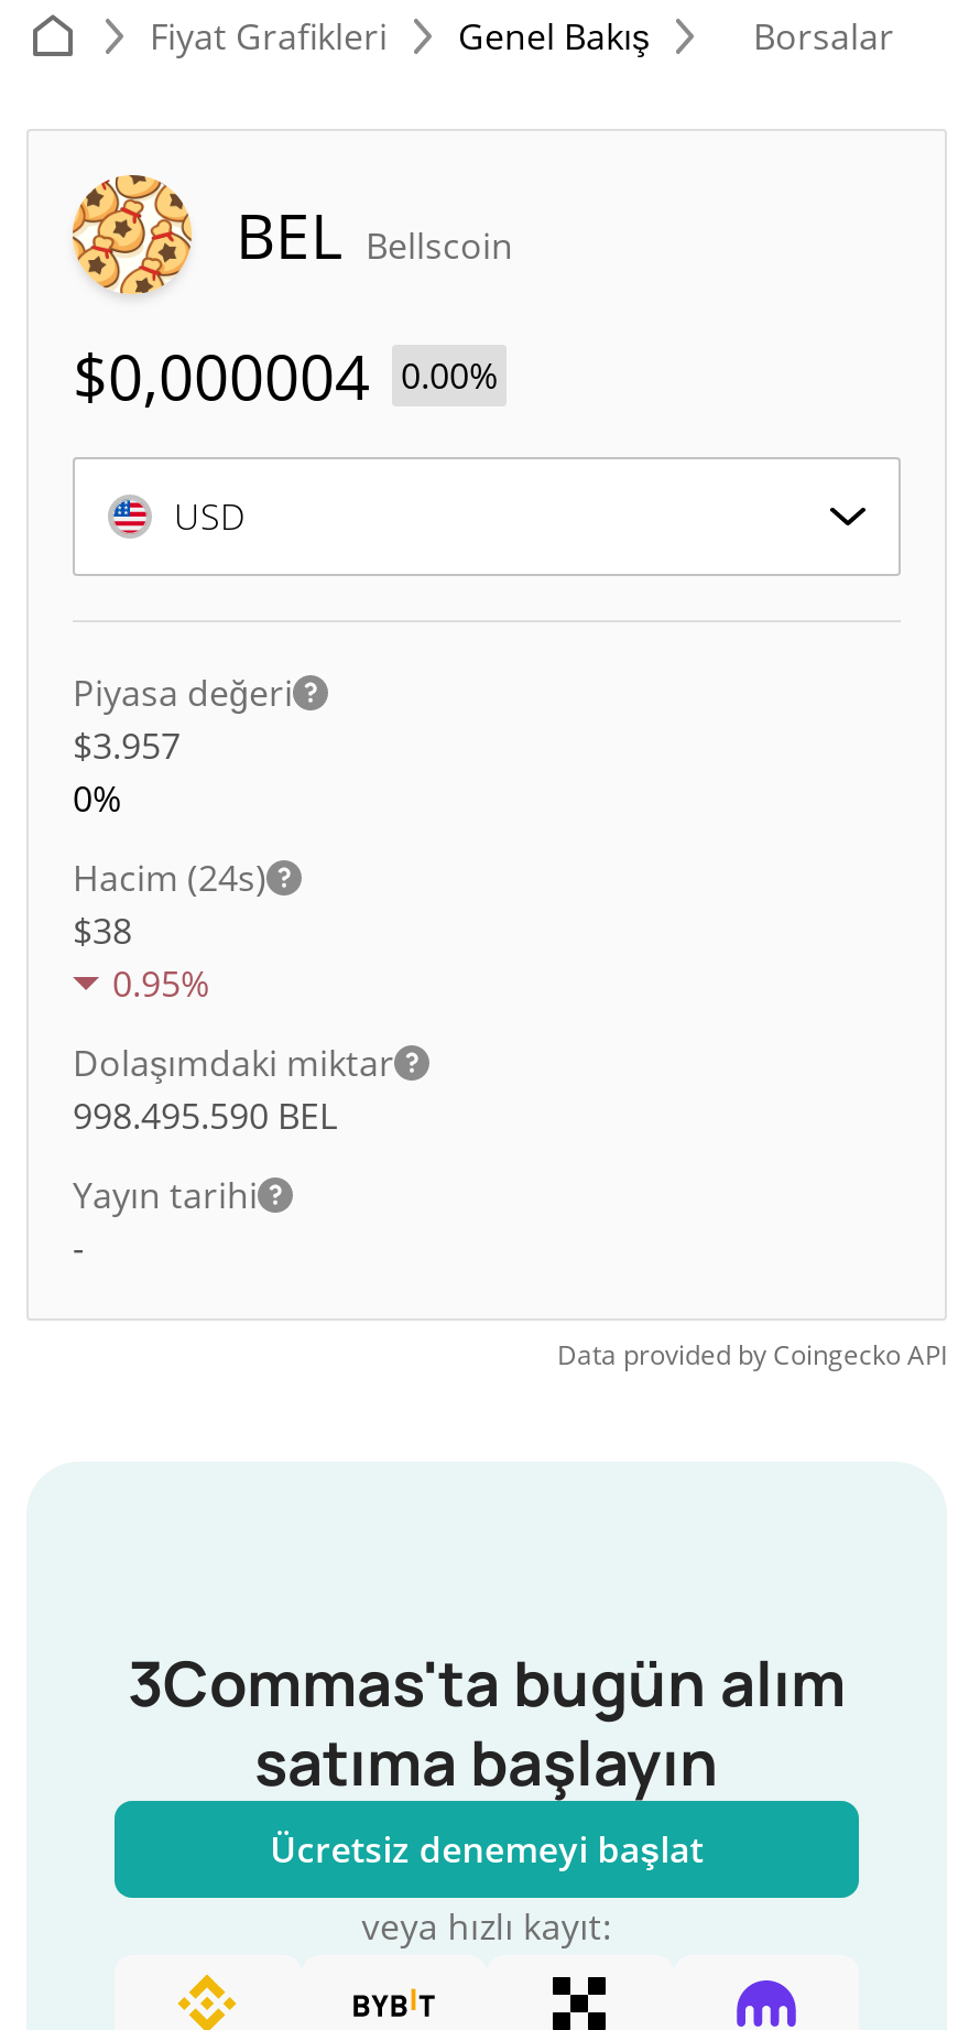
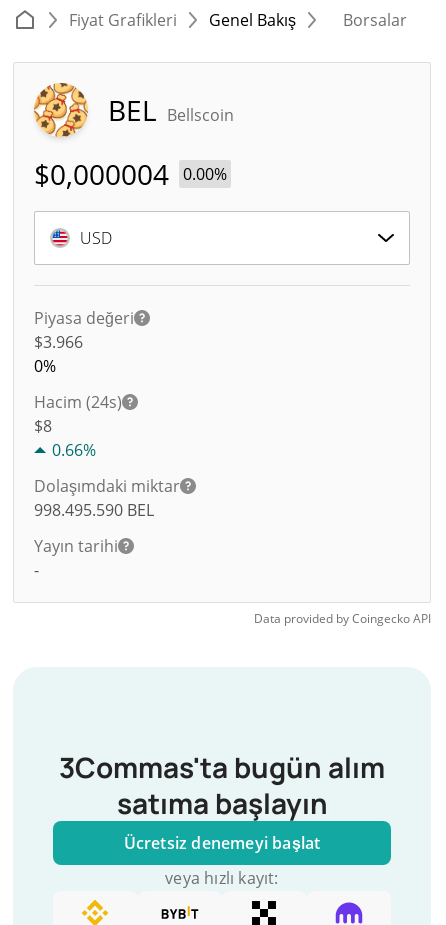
- $3.957
+ $3.966

- $38
+ $8

- 0.95%
+ 0.66%
